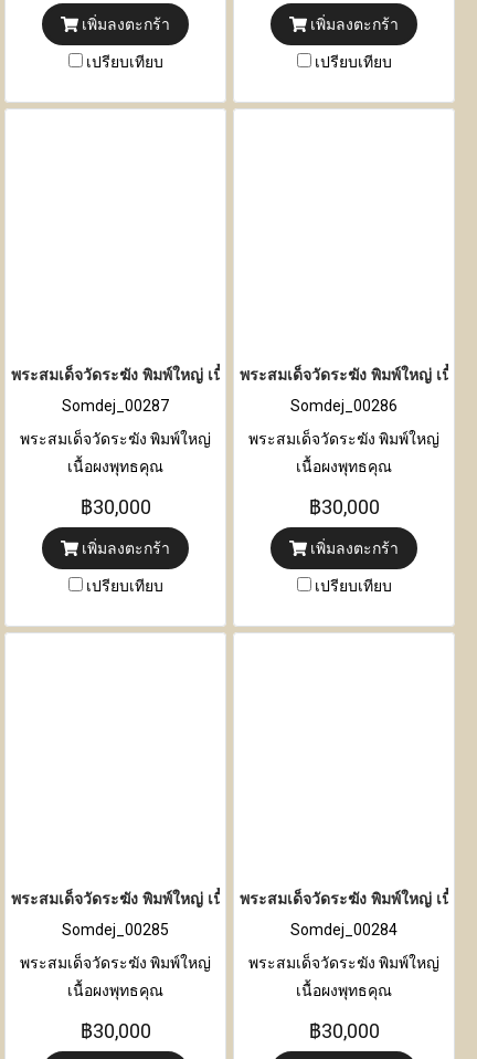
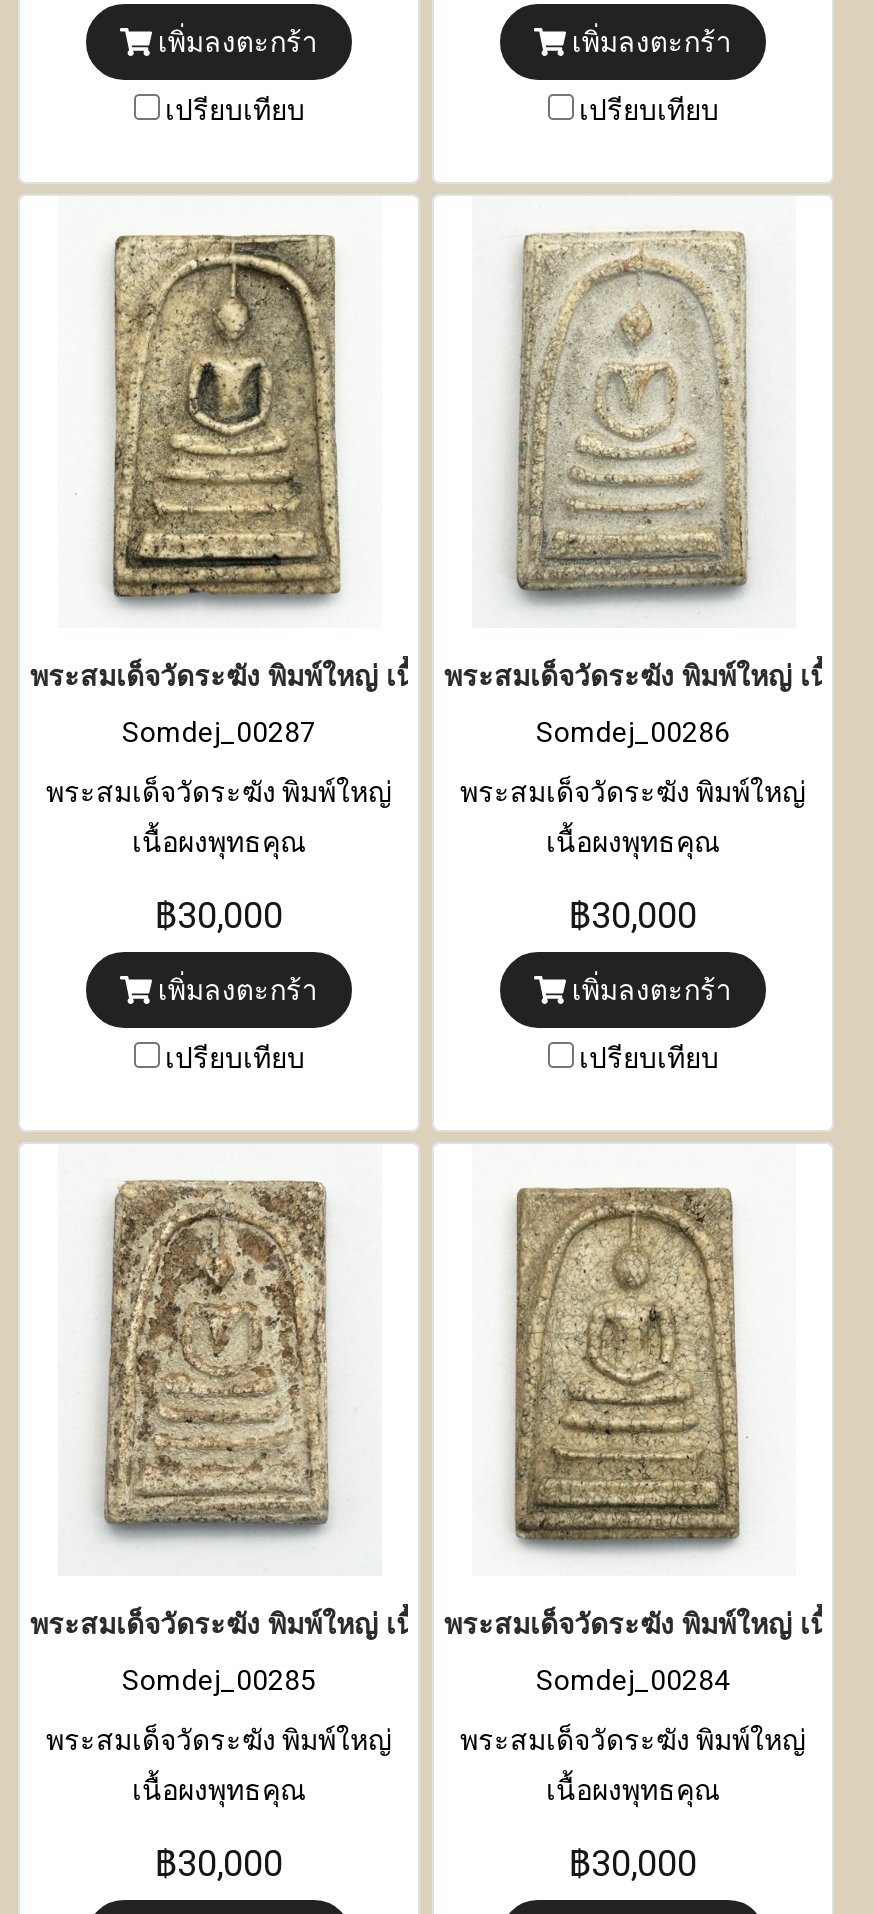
+ [image]

+ [image]

+ [image]

+ [image]
